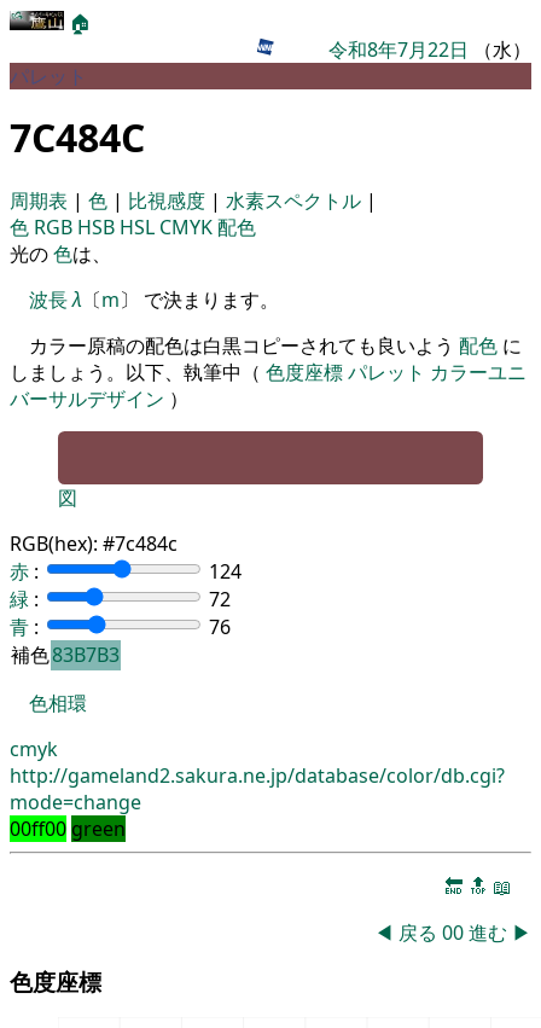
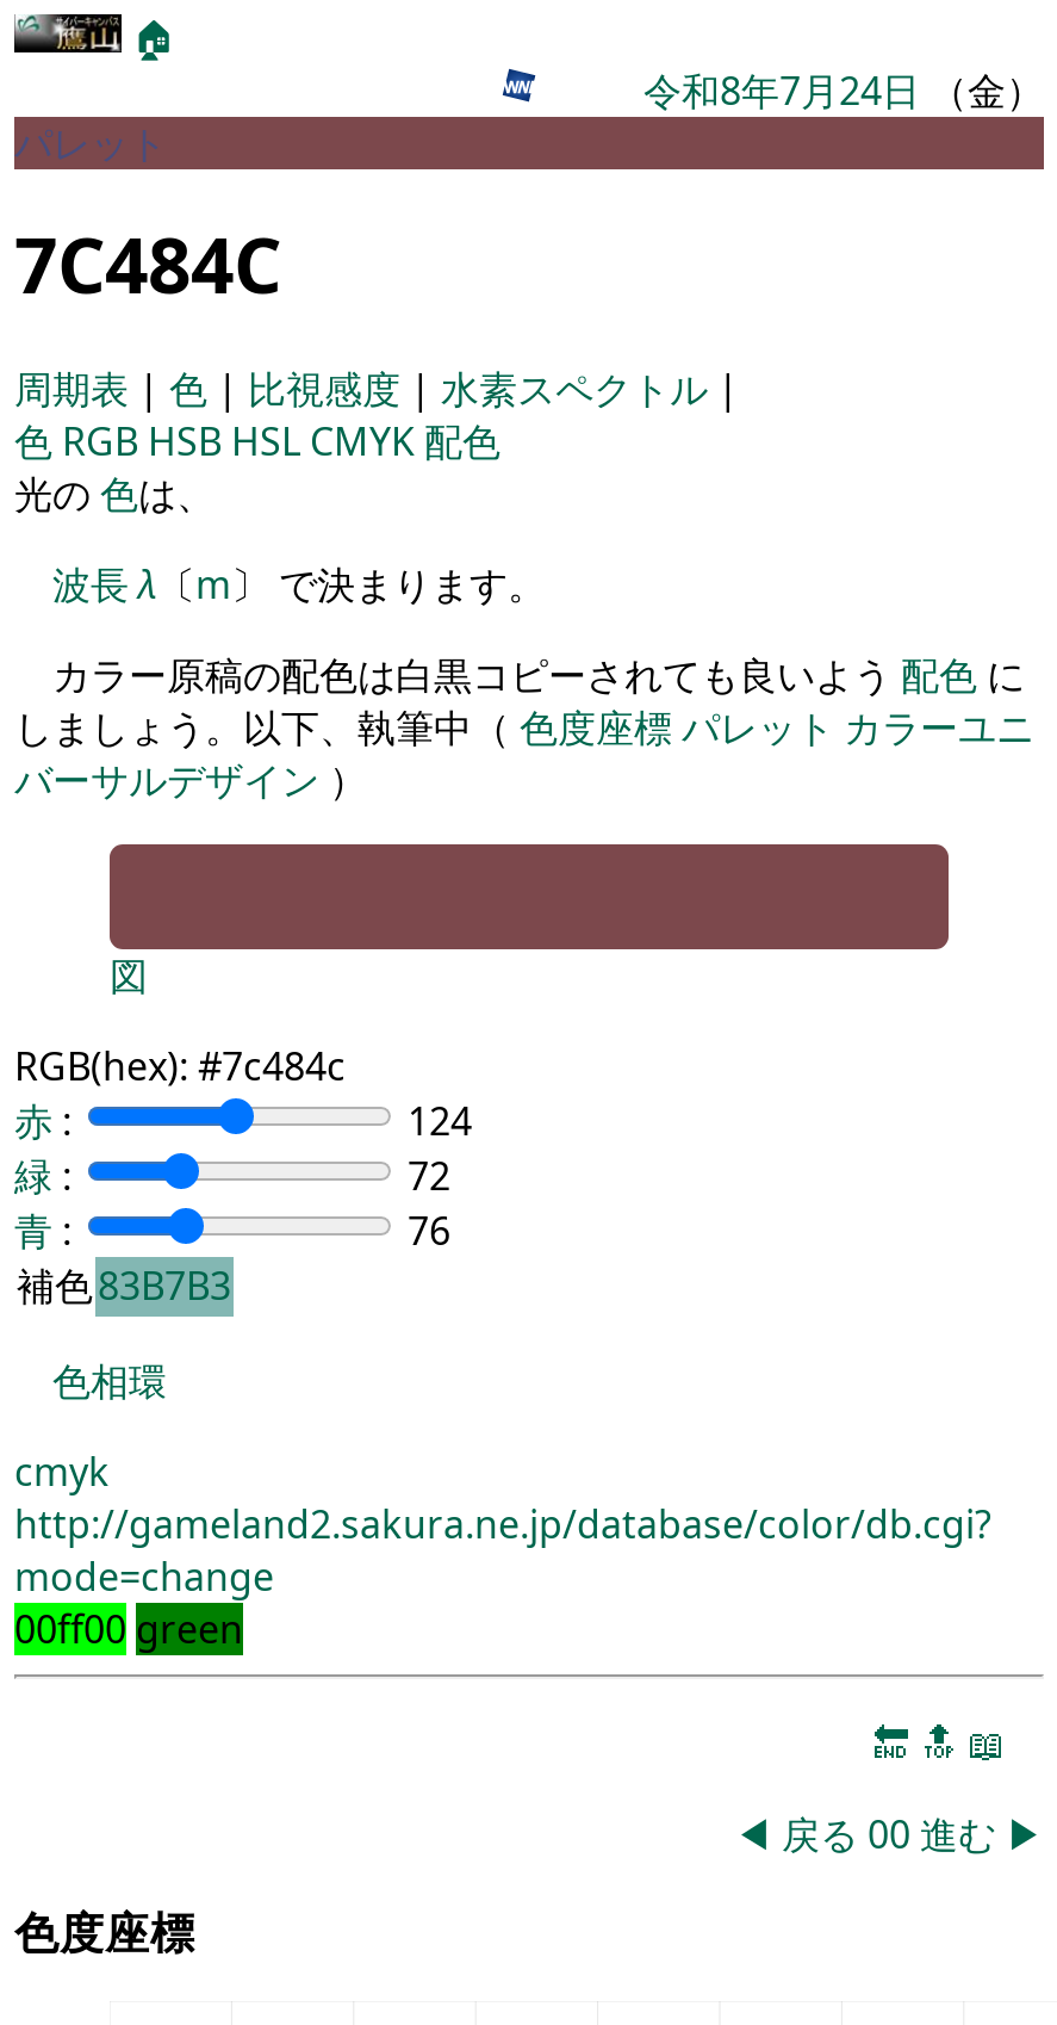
- 令和8年7月22日（水）
+ 令和8年7月24日（金）
